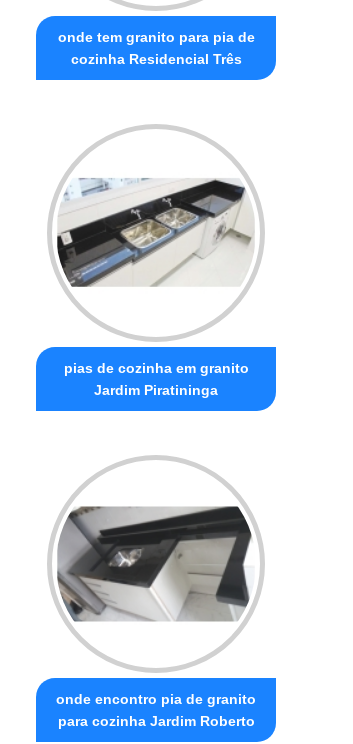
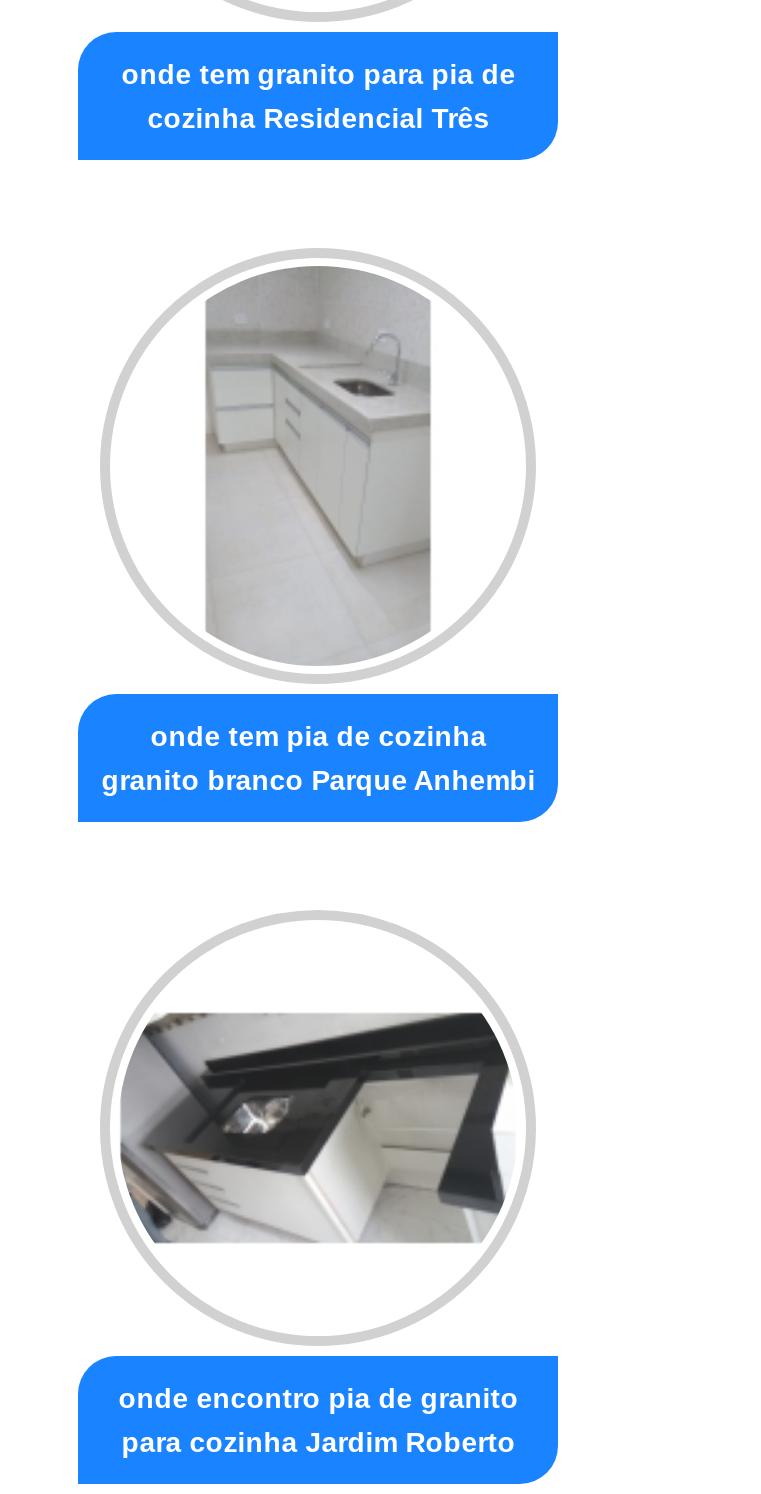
- [image]
- pias de cozinha em granito
- Jardim Piratininga
+ [image]
+ onde tem pia de cozinha
+ granito branco Parque Anhembi
